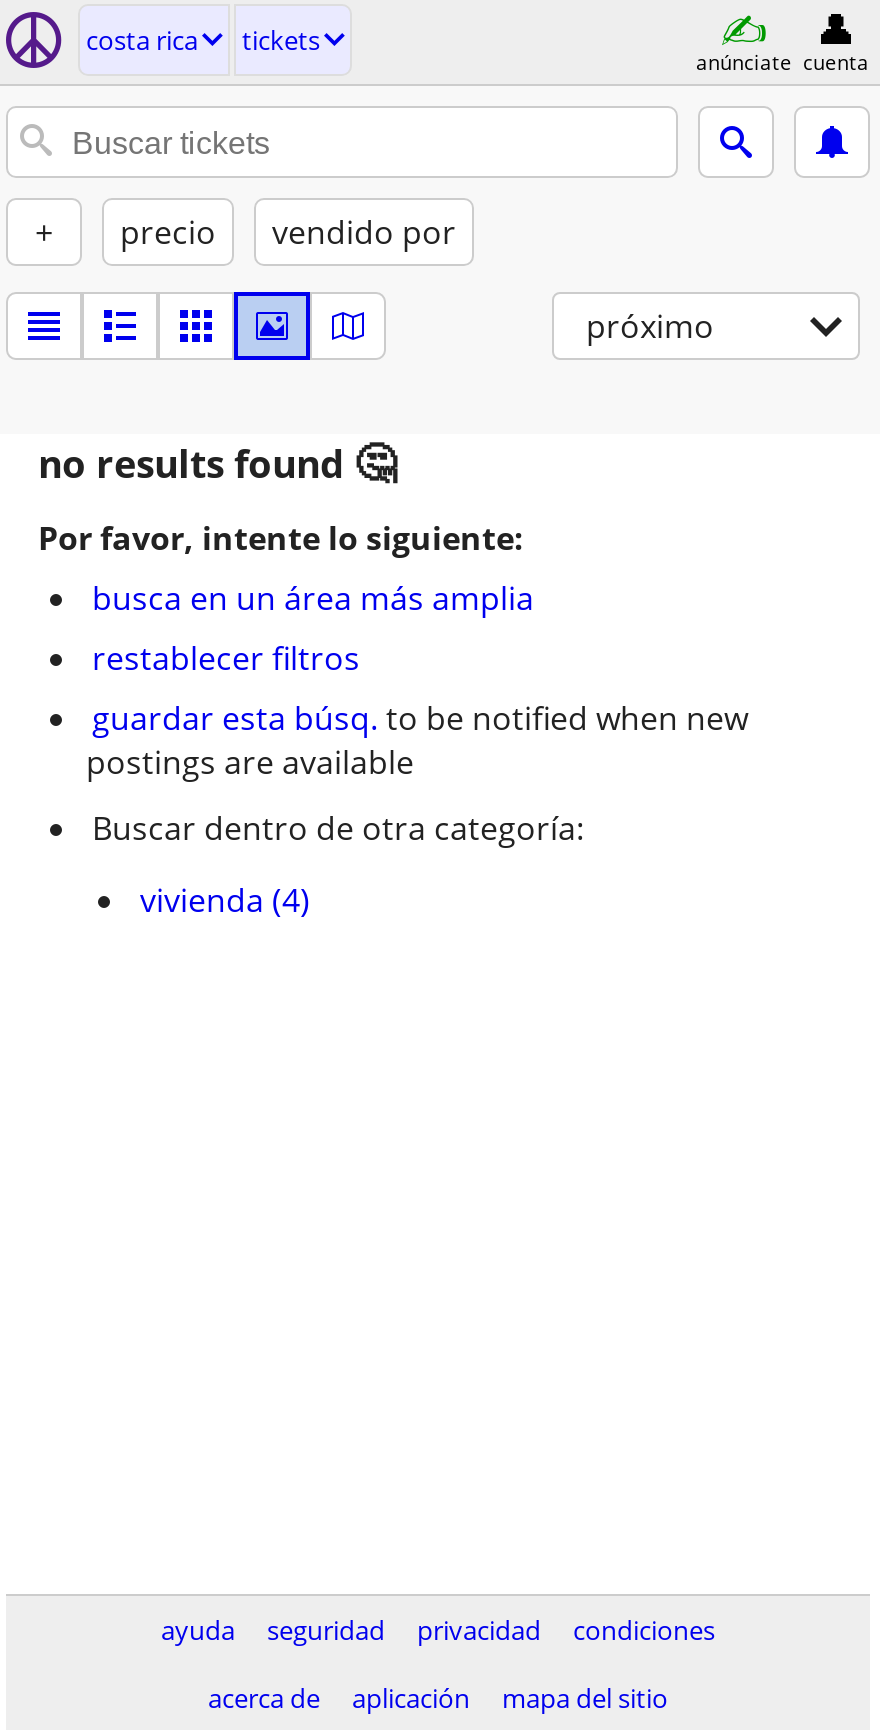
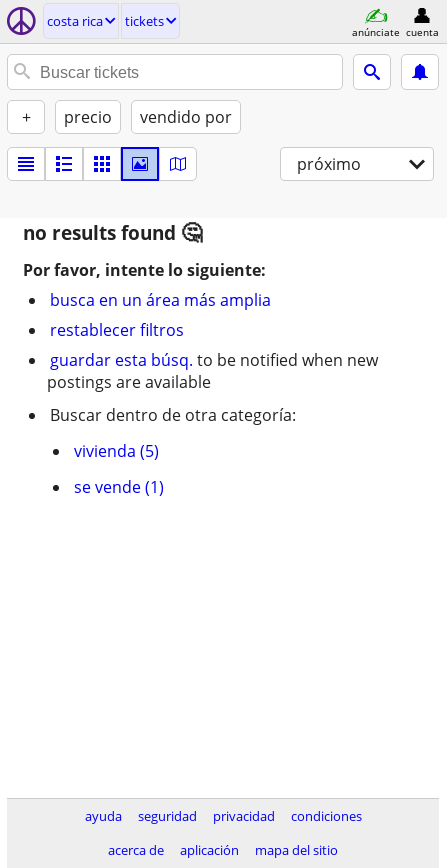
- vivienda (4)
+ vivienda (5)
+ se vende (1)
